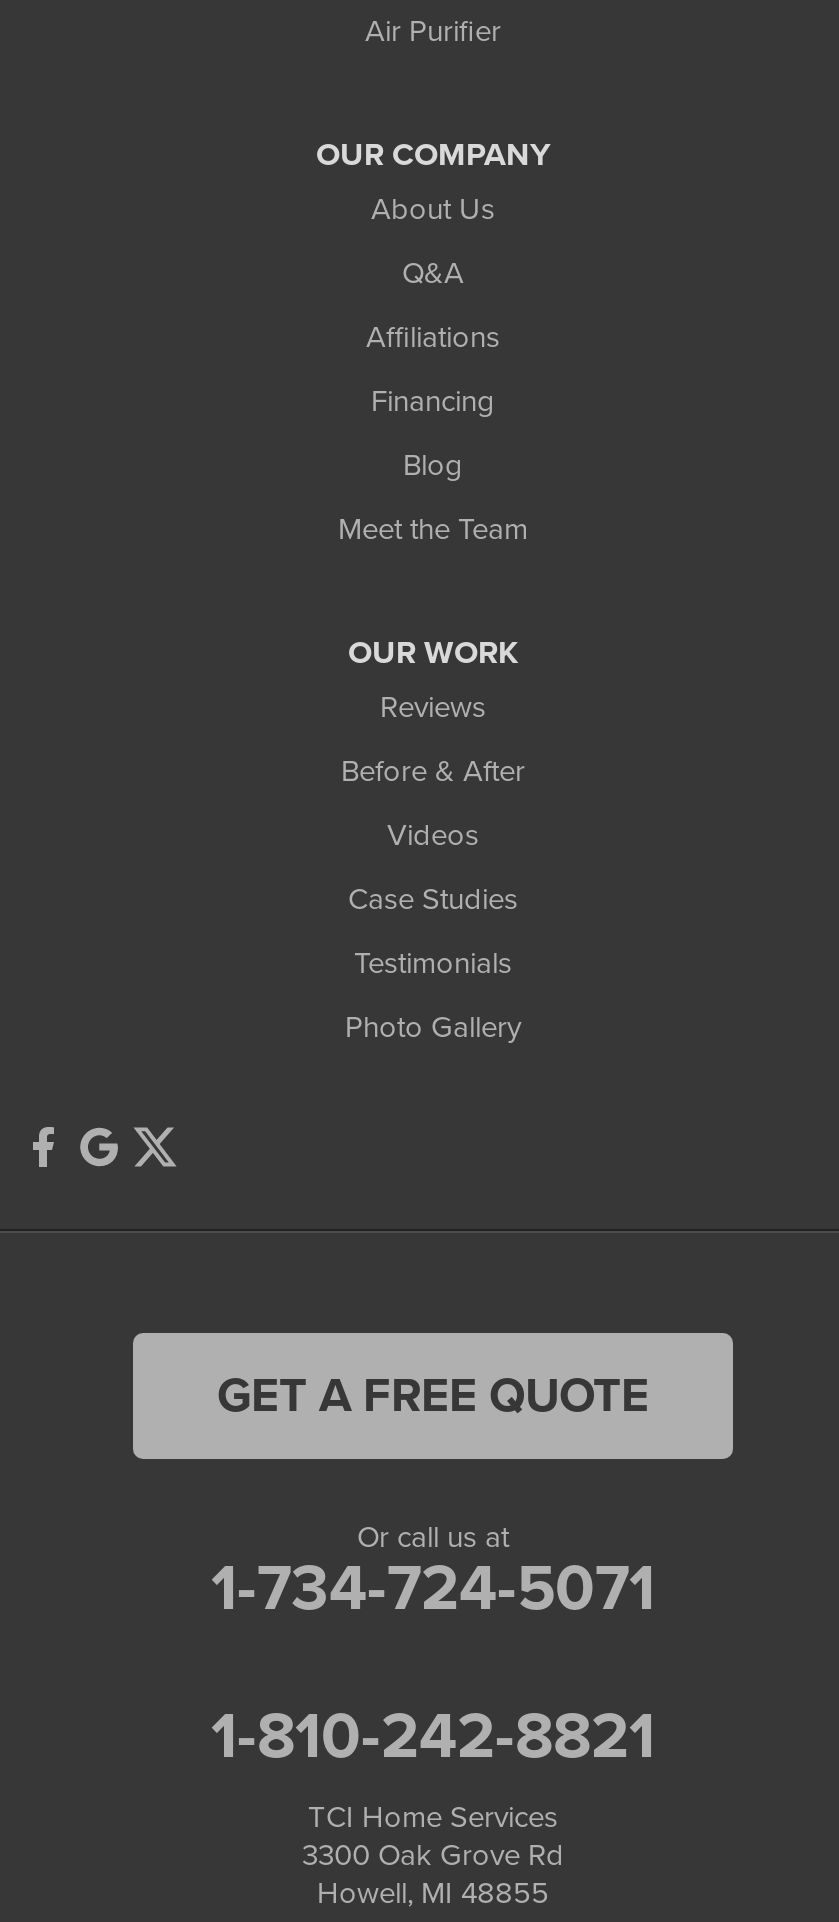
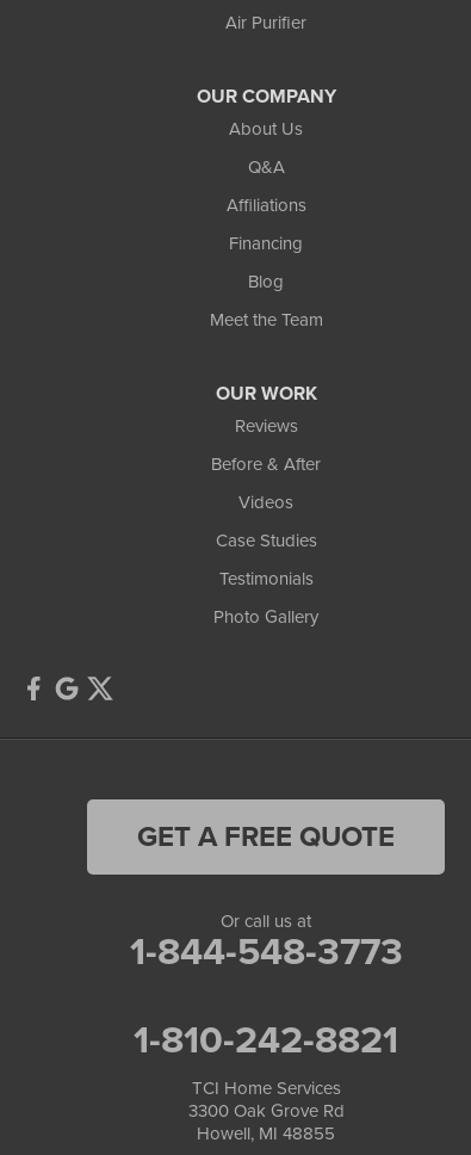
- 1-734-724-5071
+ 1-844-548-3773
